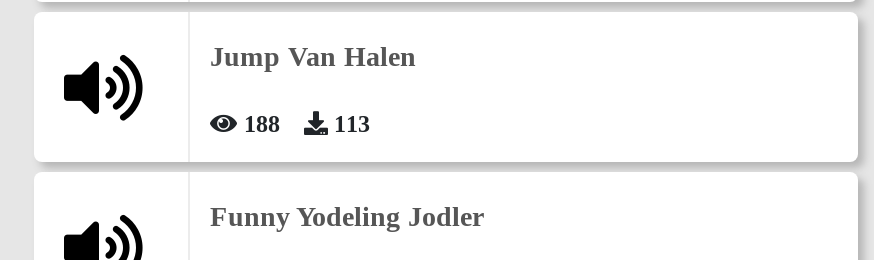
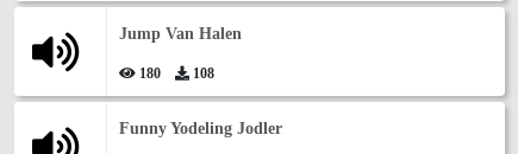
- 188
+ 180

- 113
+ 108
